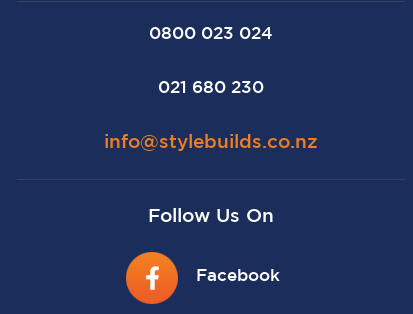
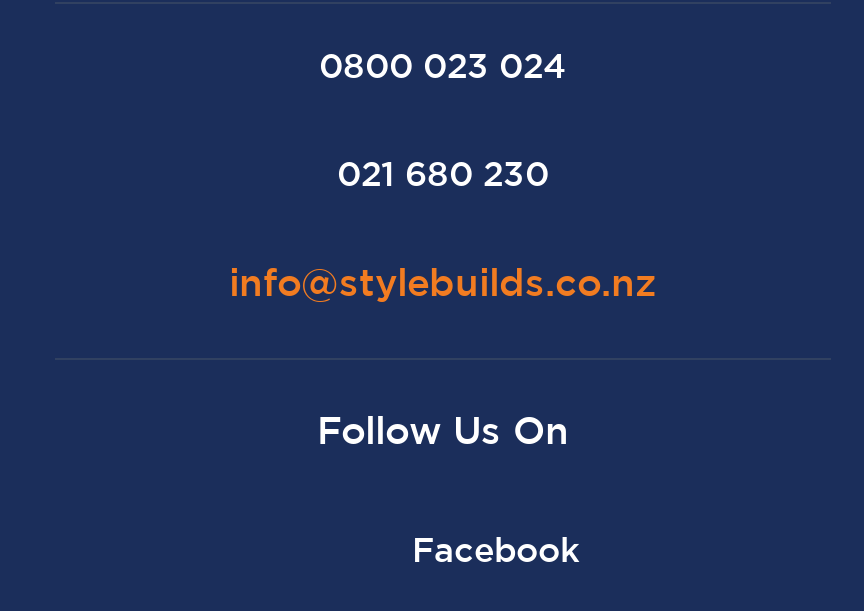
- [image]
